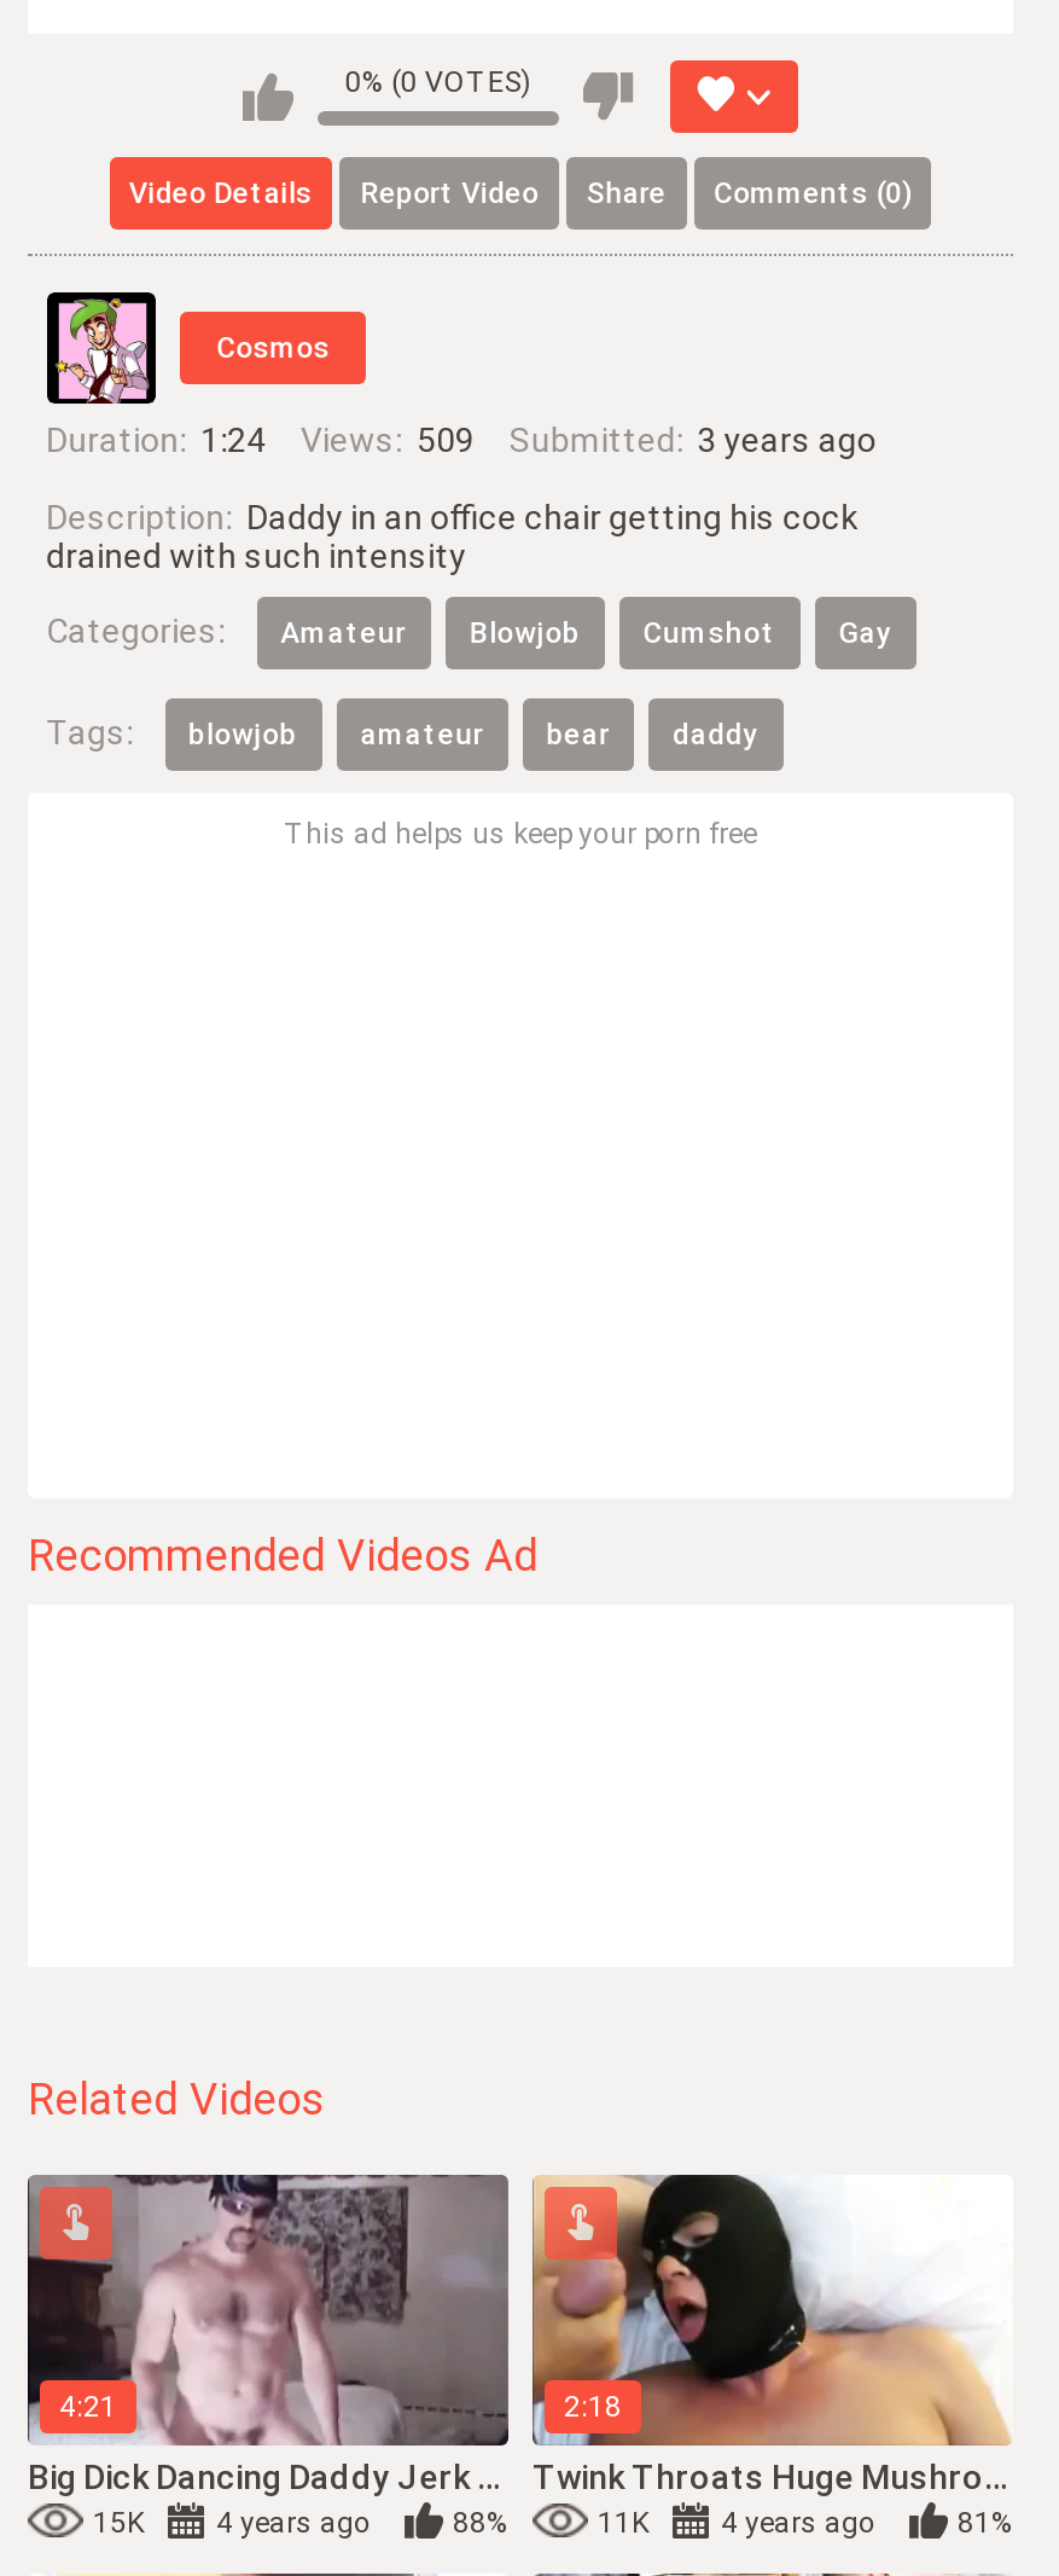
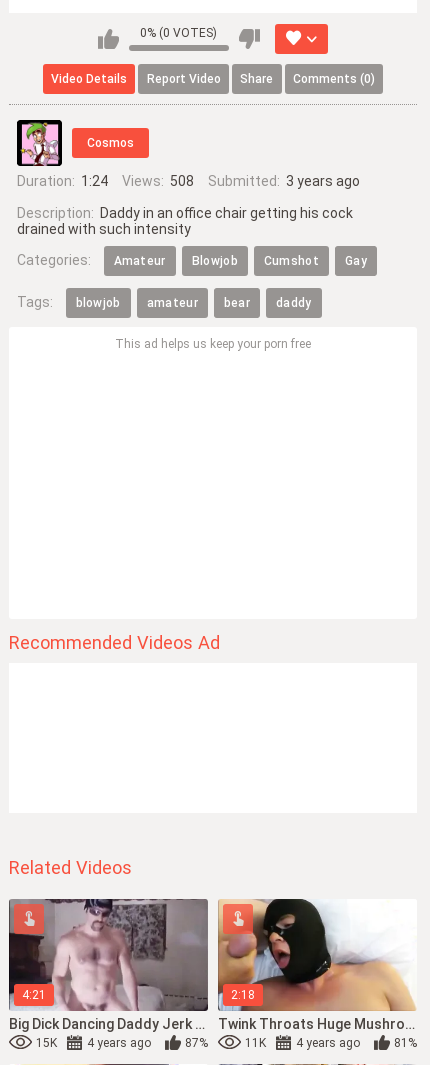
- Duration: 1:24 Views: 509 Submitted: 3 years ago
+ Duration: 1:24 Views: 508 Submitted: 3 years ago

- 88%
+ 87%
